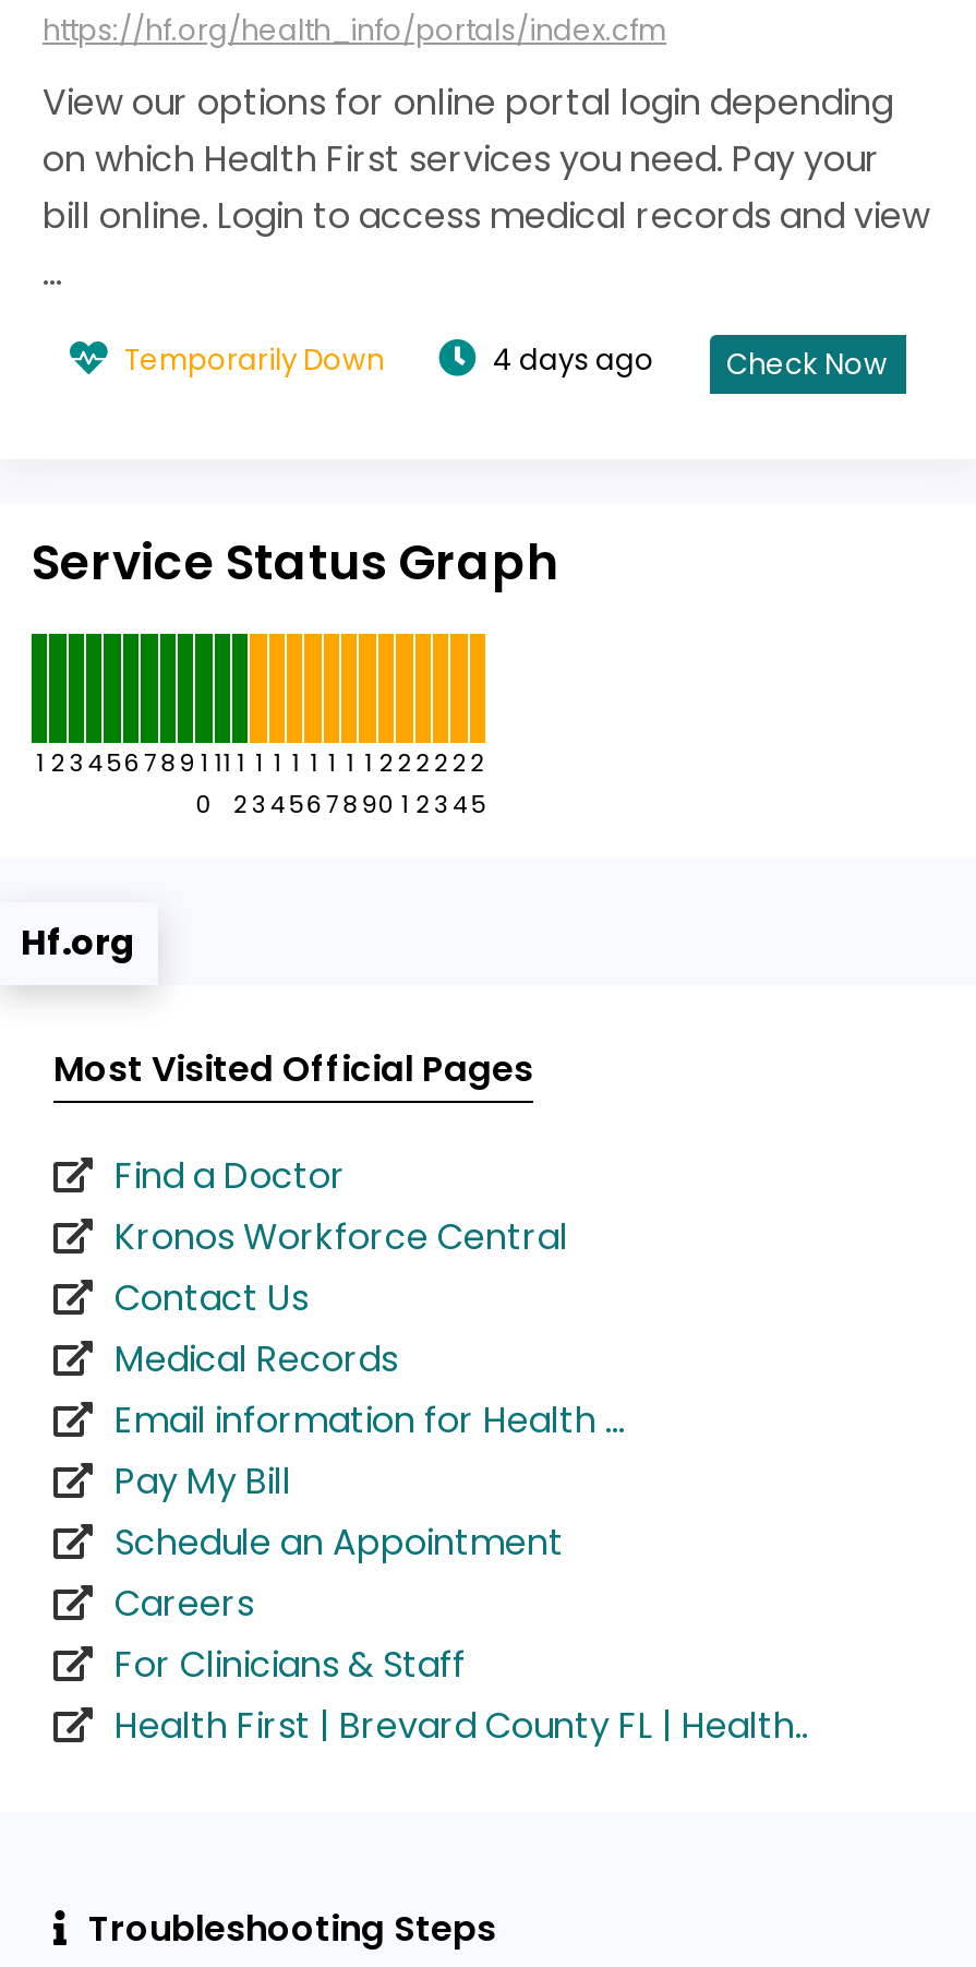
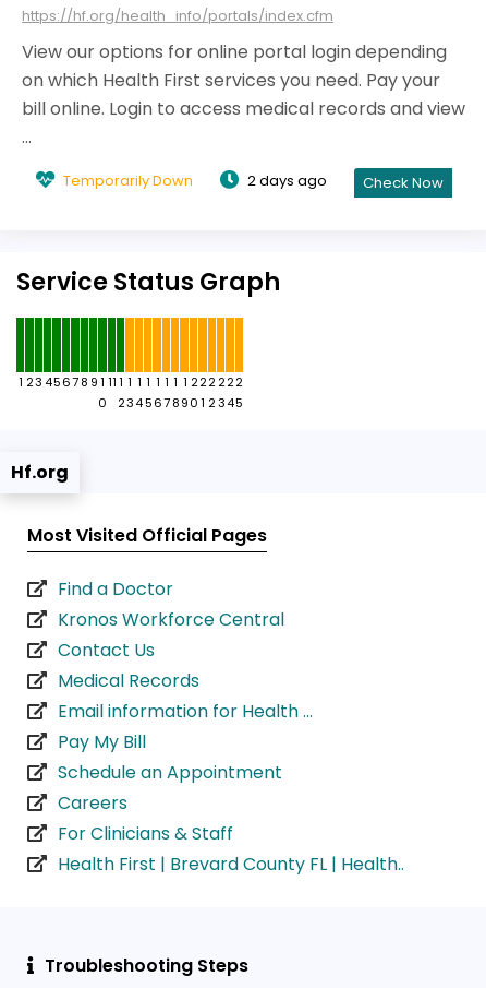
- 4 days ago Check Now
+ 2 days ago Check Now
